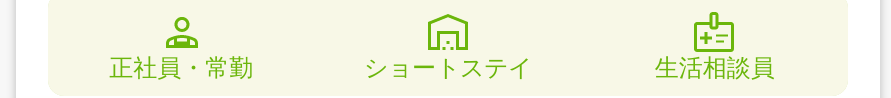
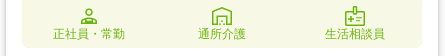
- ショートステイ
+ 通所介護
